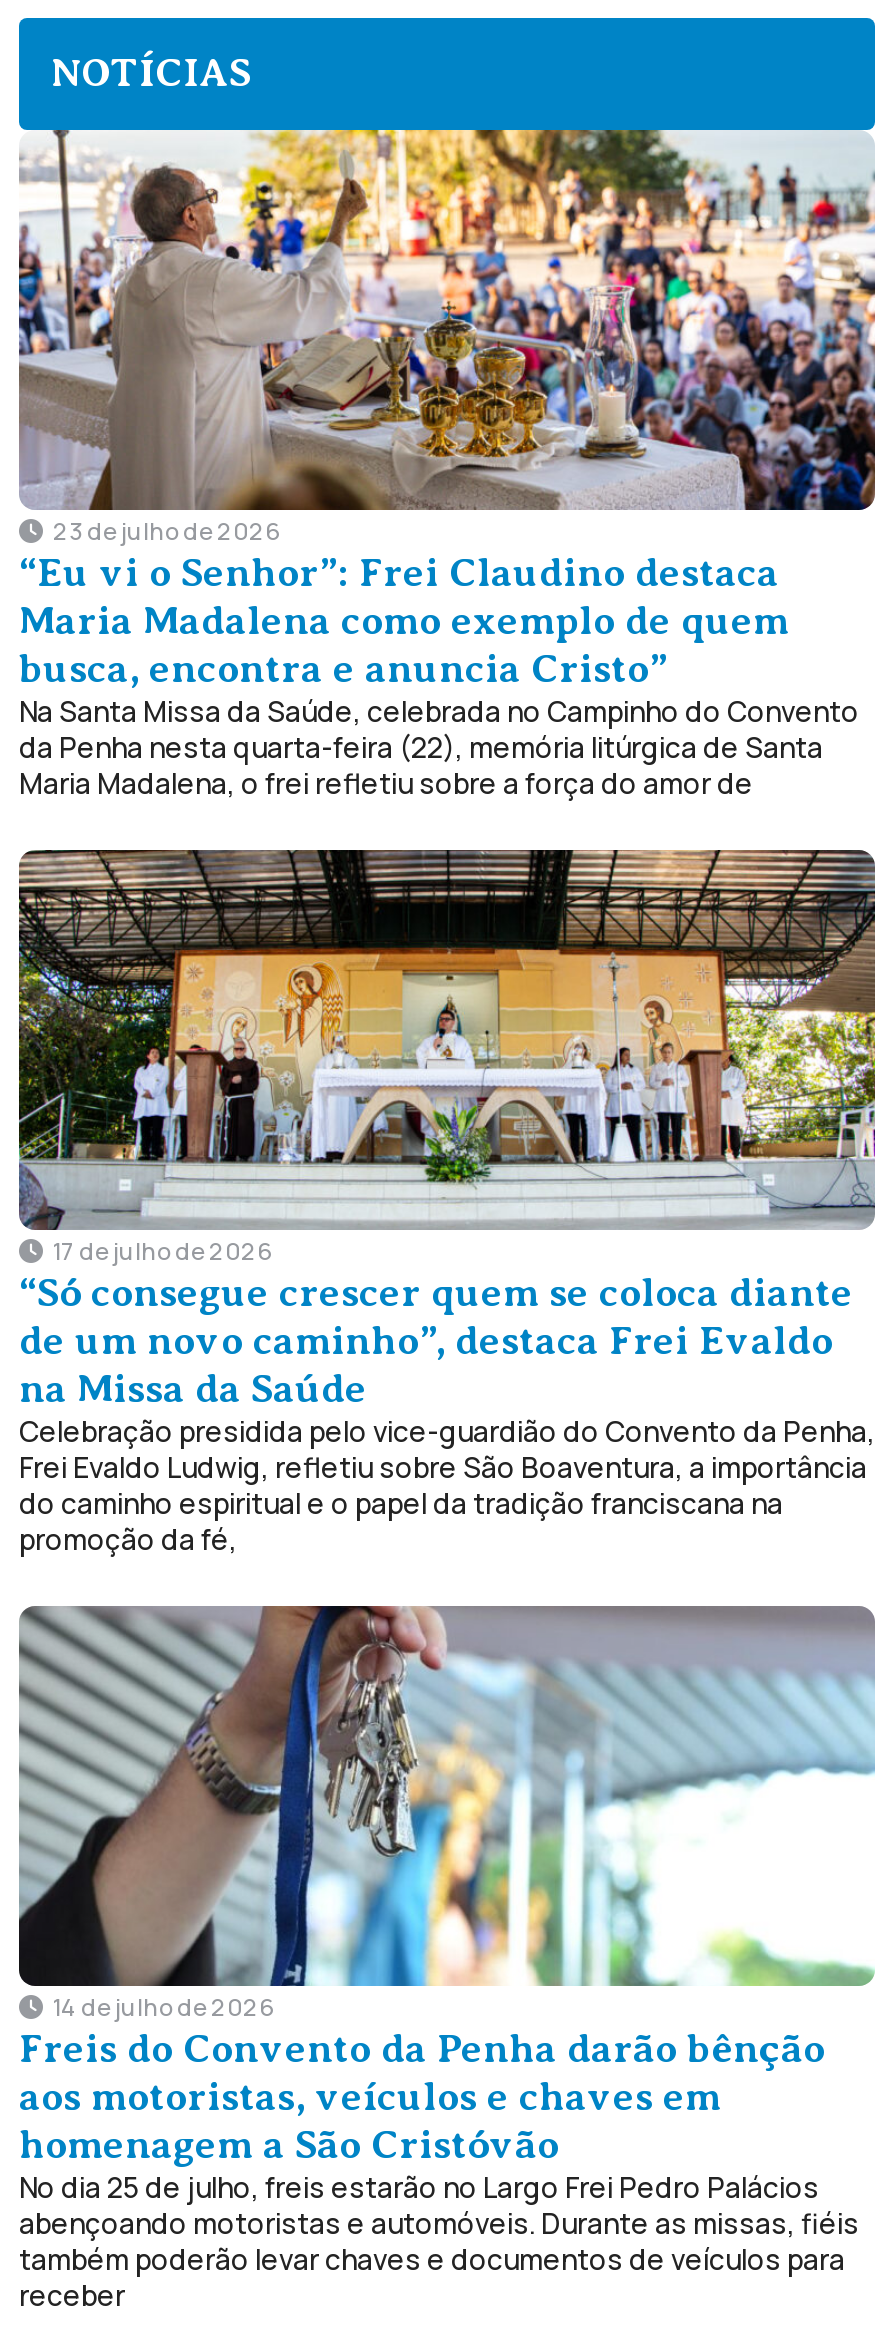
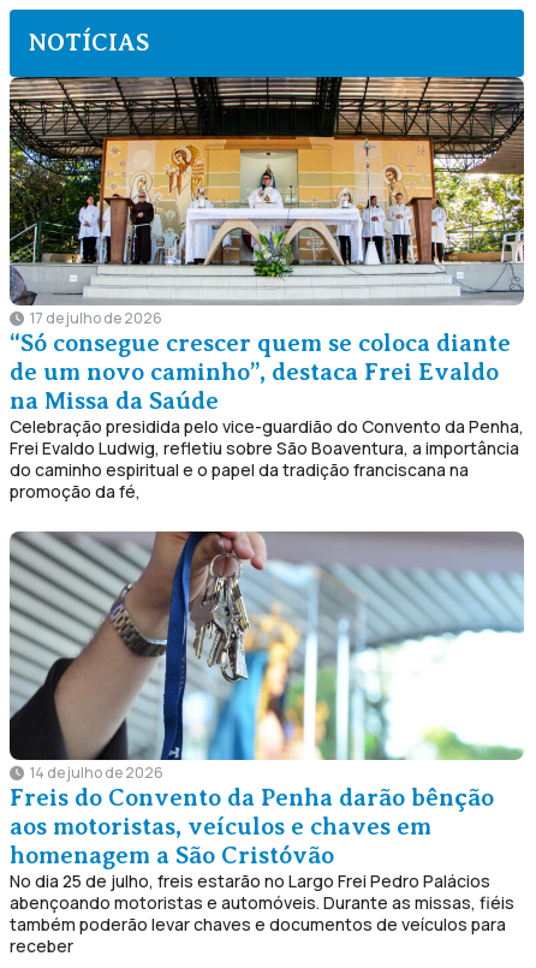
- [image]
- 23 de julho de 2026
- “Eu vi o Senhor”: Frei Claudino destaca
- Maria Madalena como exemplo de quem
- busca, encontra e anuncia Cristo”
- Na Santa Missa da Saúde, celebrada no Campinho do Convento
- da Penha nesta quarta-feira (22), memória litúrgica de Santa
- Maria Madalena, o frei refletiu sobre a força do amor de
